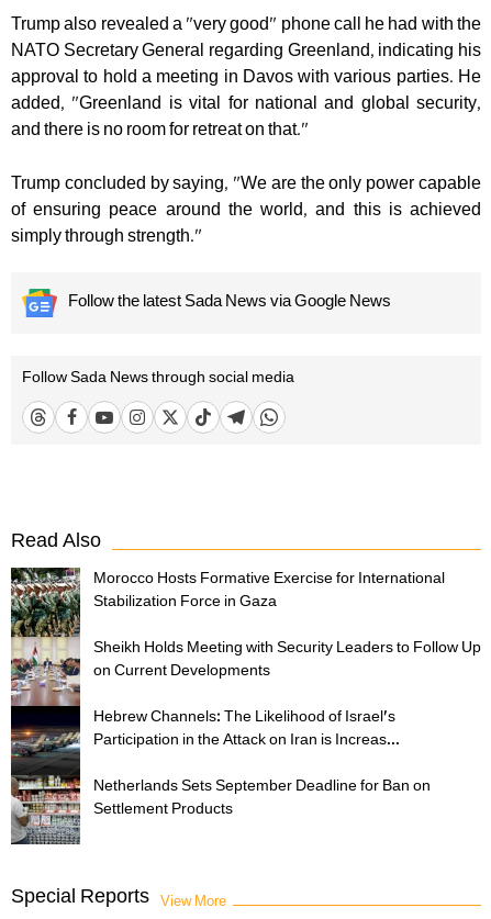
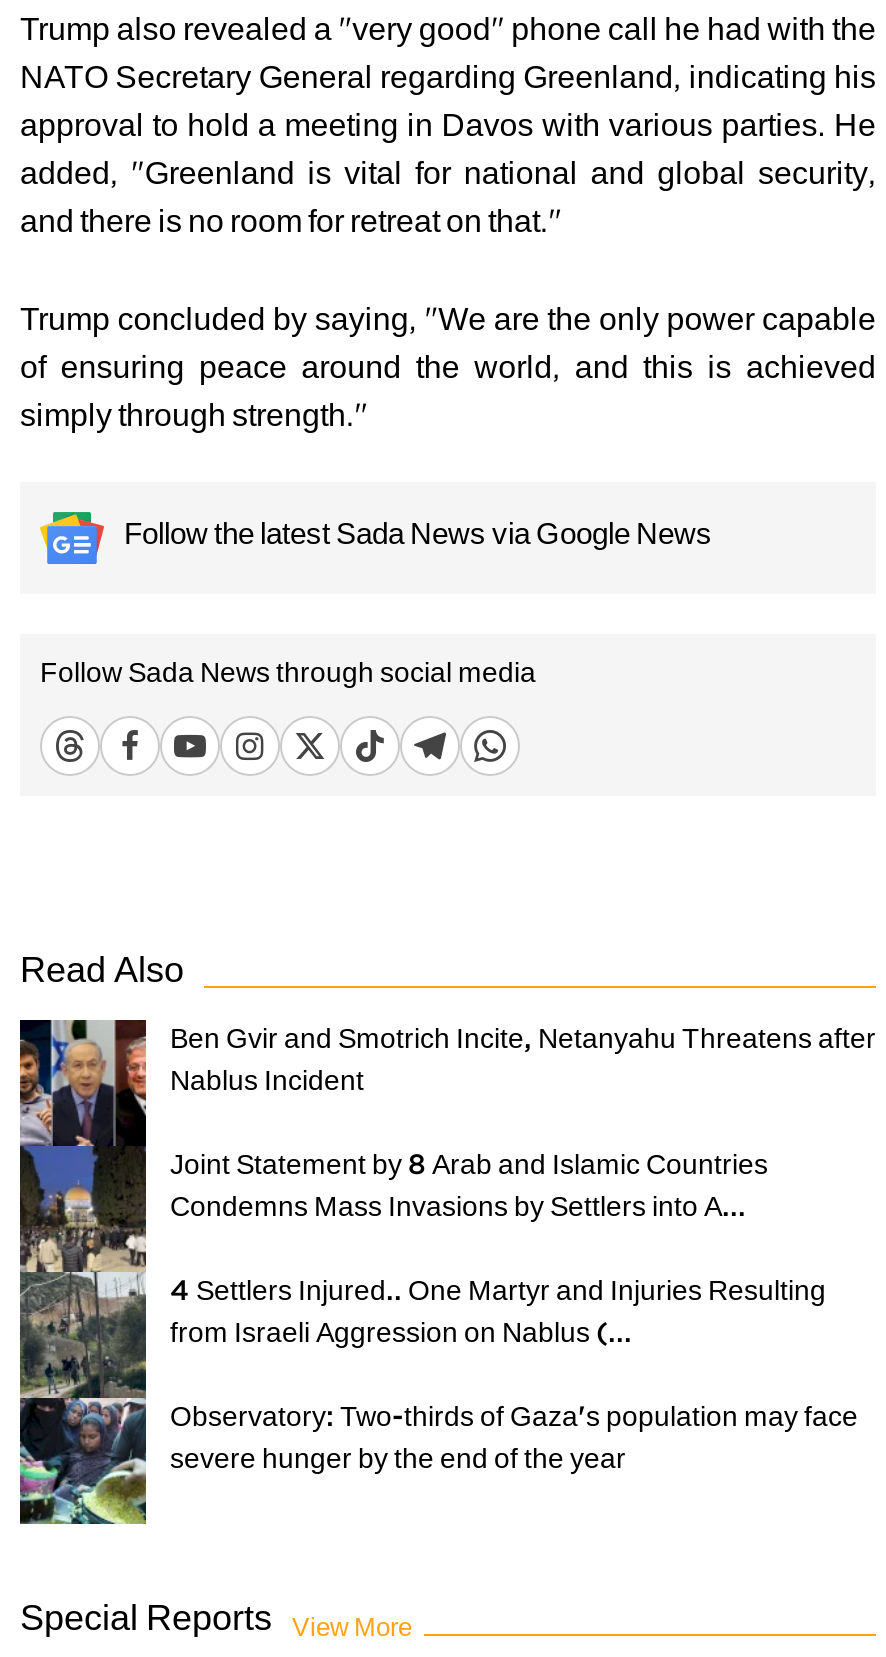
- [image]
- Morocco Hosts Formative Exercise for International
- Stabilization Force in Gaza
+ [image]
+ Ben Gvir and Smotrich Incite, Netanyahu Threatens after
+ Nablus Incident

- Sheikh Holds Meeting with Security Leaders to Follow Up
- on Current Developments
+ Joint Statement by 8 Arab and Islamic Countries
+ Condemns Mass Invasions by Settlers into A...

- Hebrew Channels: The Likelihood of Israel's
- Participation in the Attack on Iran is Increas...
+ 4 Settlers Injured.. One Martyr and Injuries Resulting
+ from Israeli Aggression on Nablus (...

- Netherlands Sets September Deadline for Ban on
- Settlement Products
+ Observatory: Two-thirds of Gaza's population may face
+ severe hunger by the end of the year
